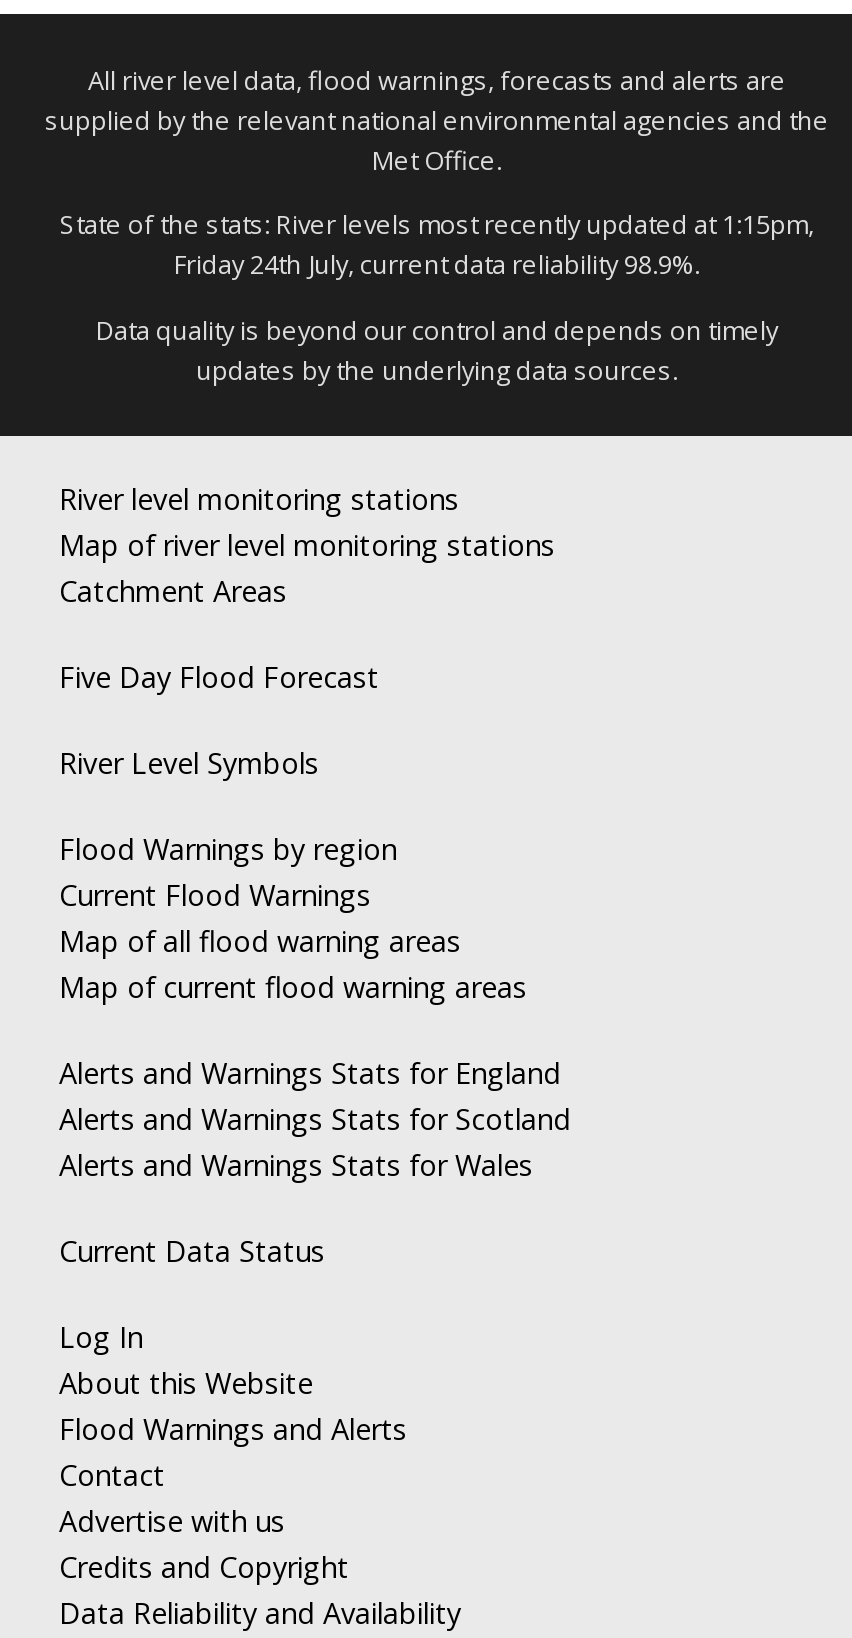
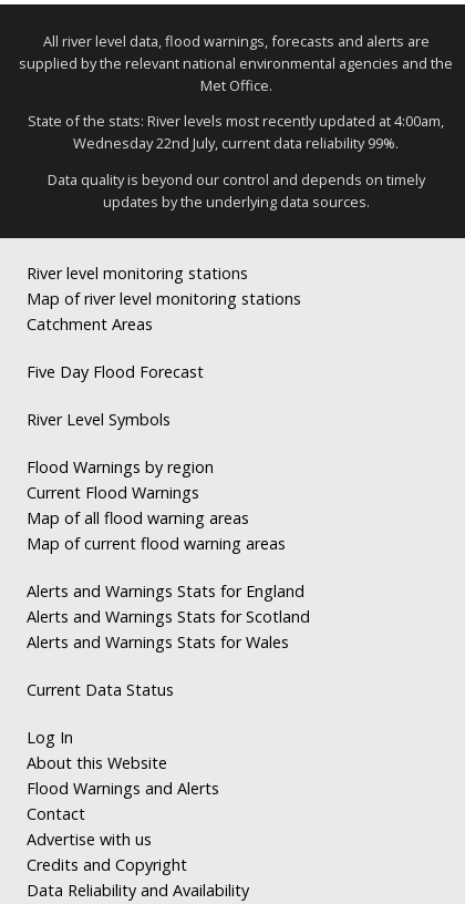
- State of the stats: River levels most recently updated at 1:15pm,
+ State of the stats: River levels most recently updated at 4:00am,

- Friday 24th July, current data reliability 98.9%.
+ Wednesday 22nd July, current data reliability 99%.
